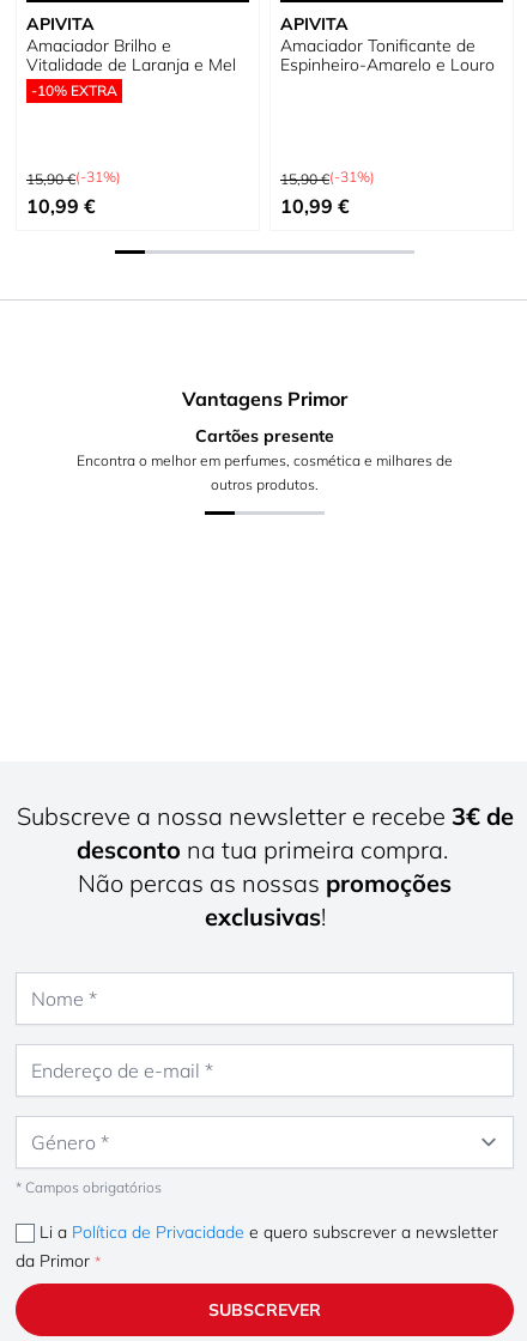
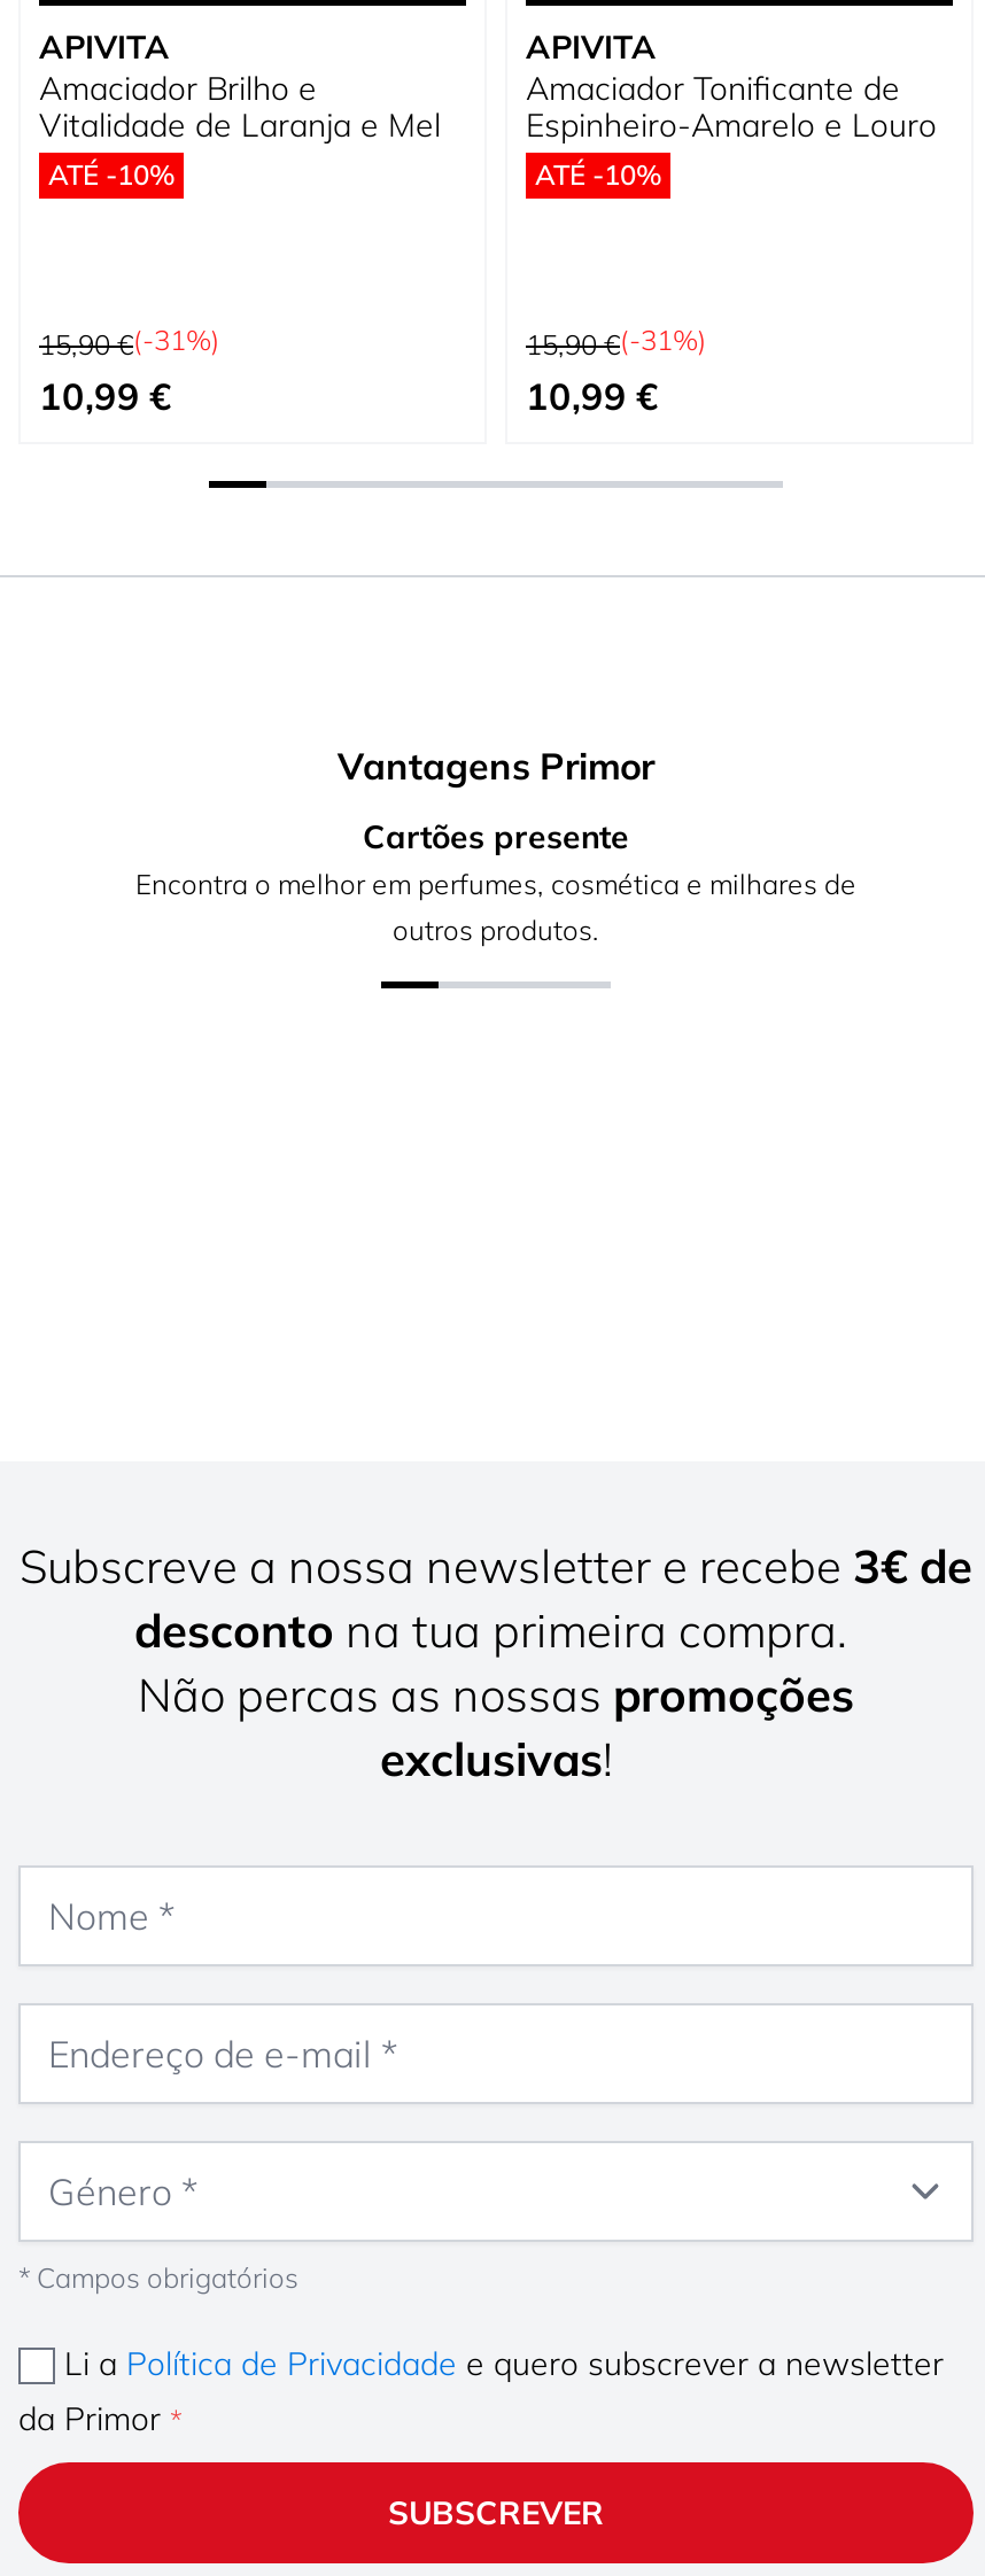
- -10% EXTRA
+ ATÉ -10%

+ ATÉ -10%
